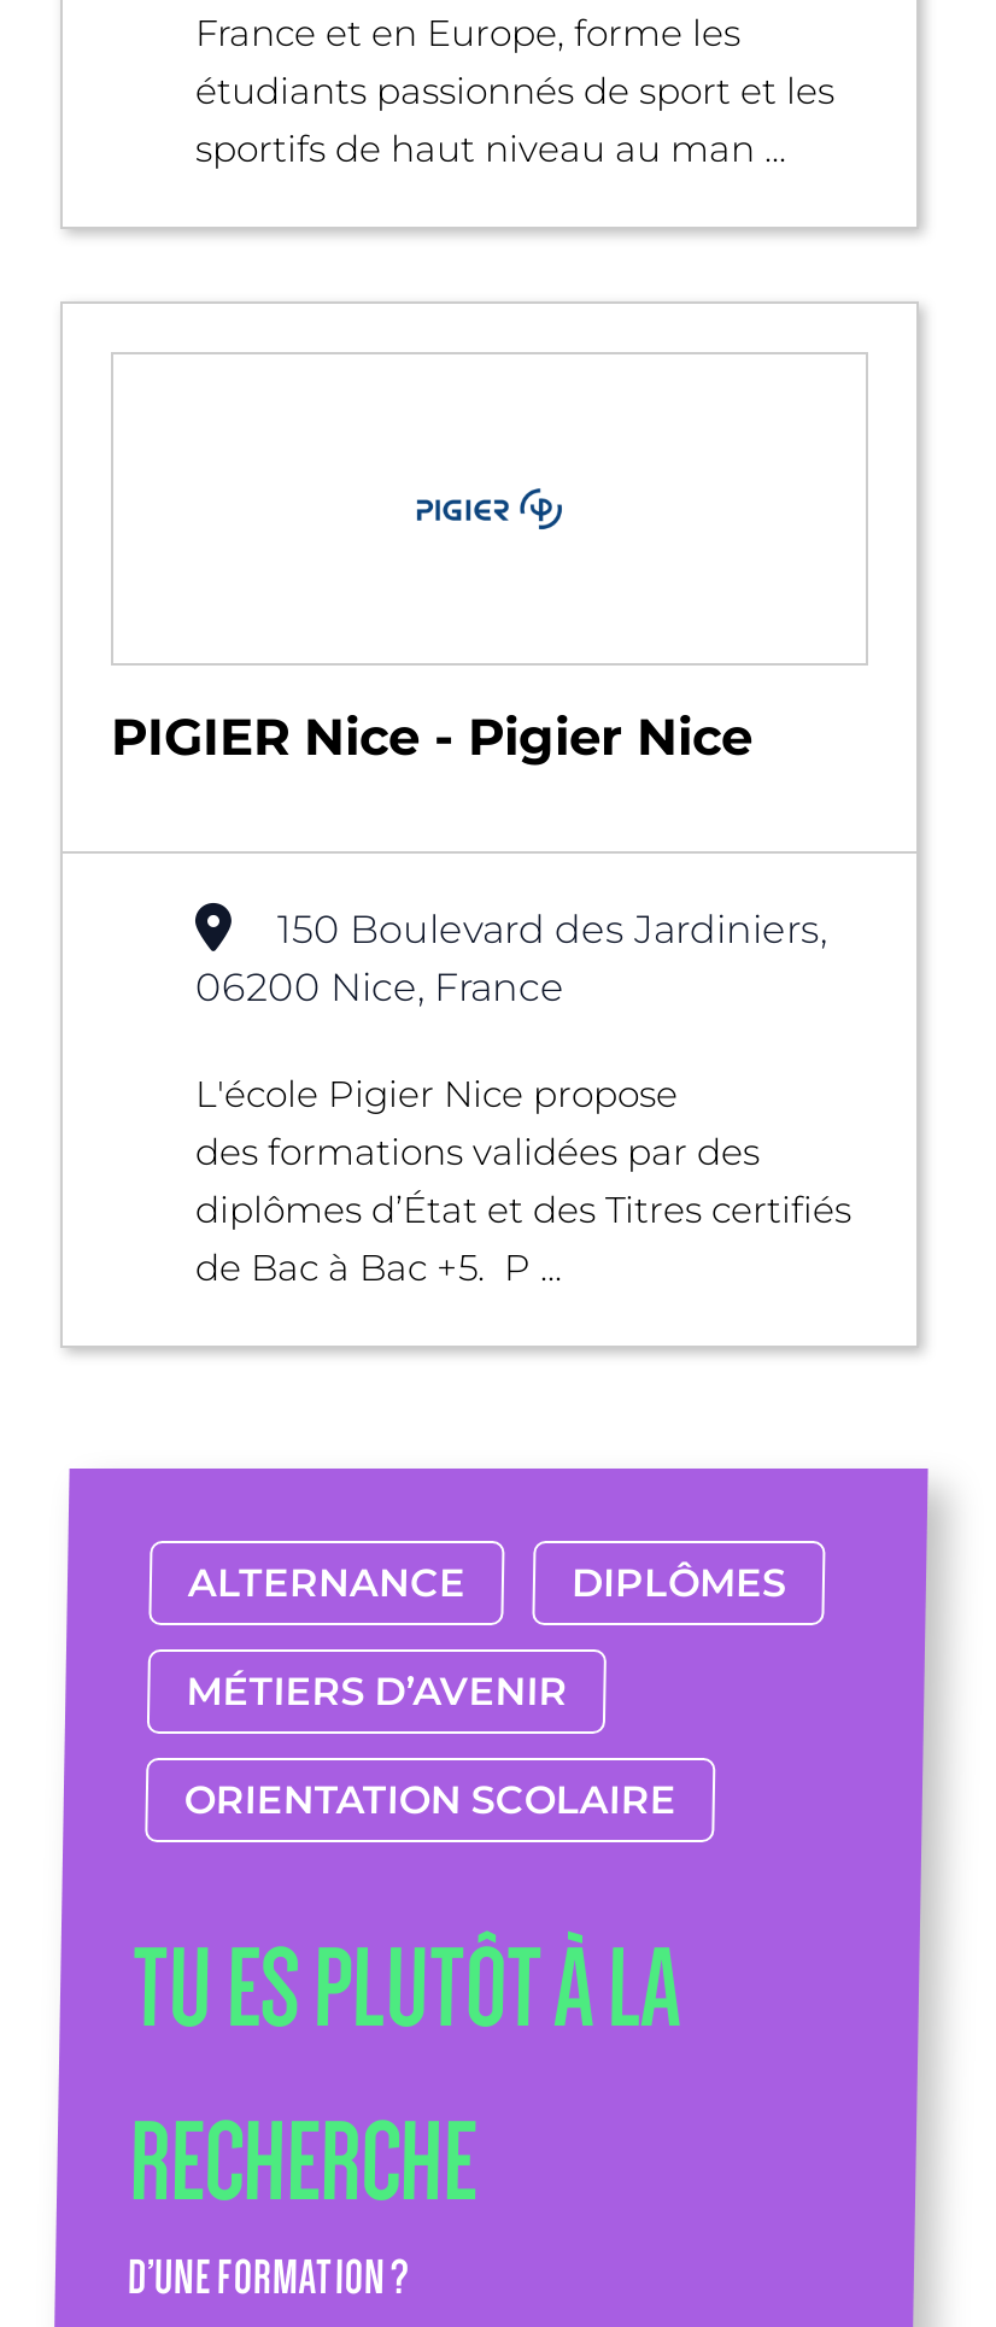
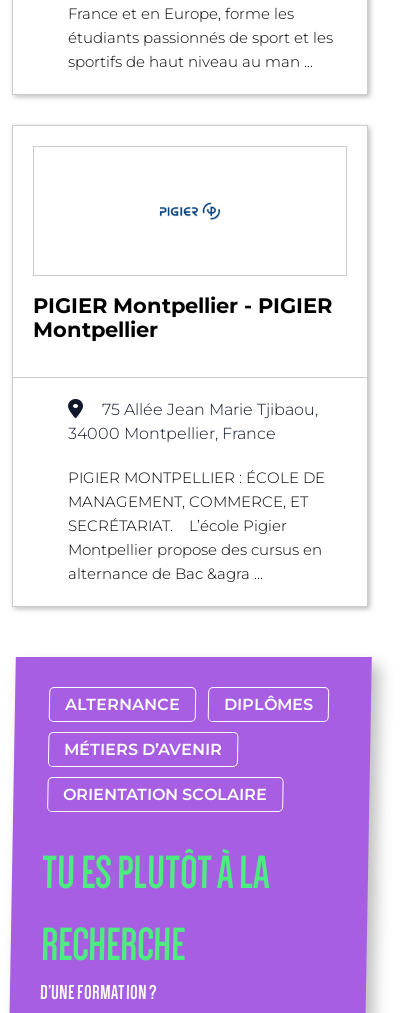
- PIGIER Nice - Pigier Nice
+ PIGIER Montpellier - PIGIER
+ Montpellier

- 150 Boulevard des Jardiniers,
- 06200 Nice, France
+ 75 Allée Jean Marie Tjibaou,
+ 34000 Montpellier, France

- L'école Pigier Nice propose
- des formations validées par des
- diplômes d’État et des Titres certifiés
- de Bac à Bac +5. P ...
+ PIGIER MONTPELLIER : ÉCOLE DE
+ MANAGEMENT, COMMERCE, ET
+ SECRÉTARIAT. L’école Pigier
+ Montpellier propose des cursus en
+ alternance de Bac &agra ...
